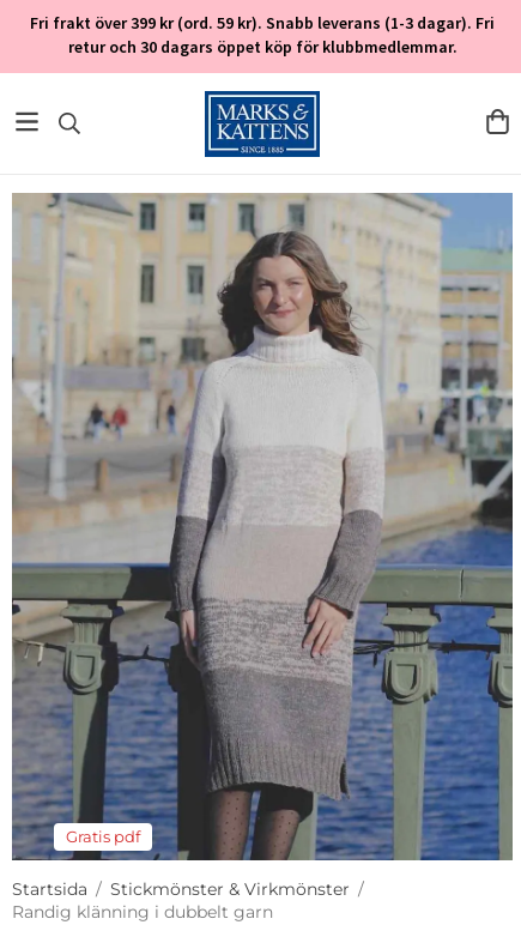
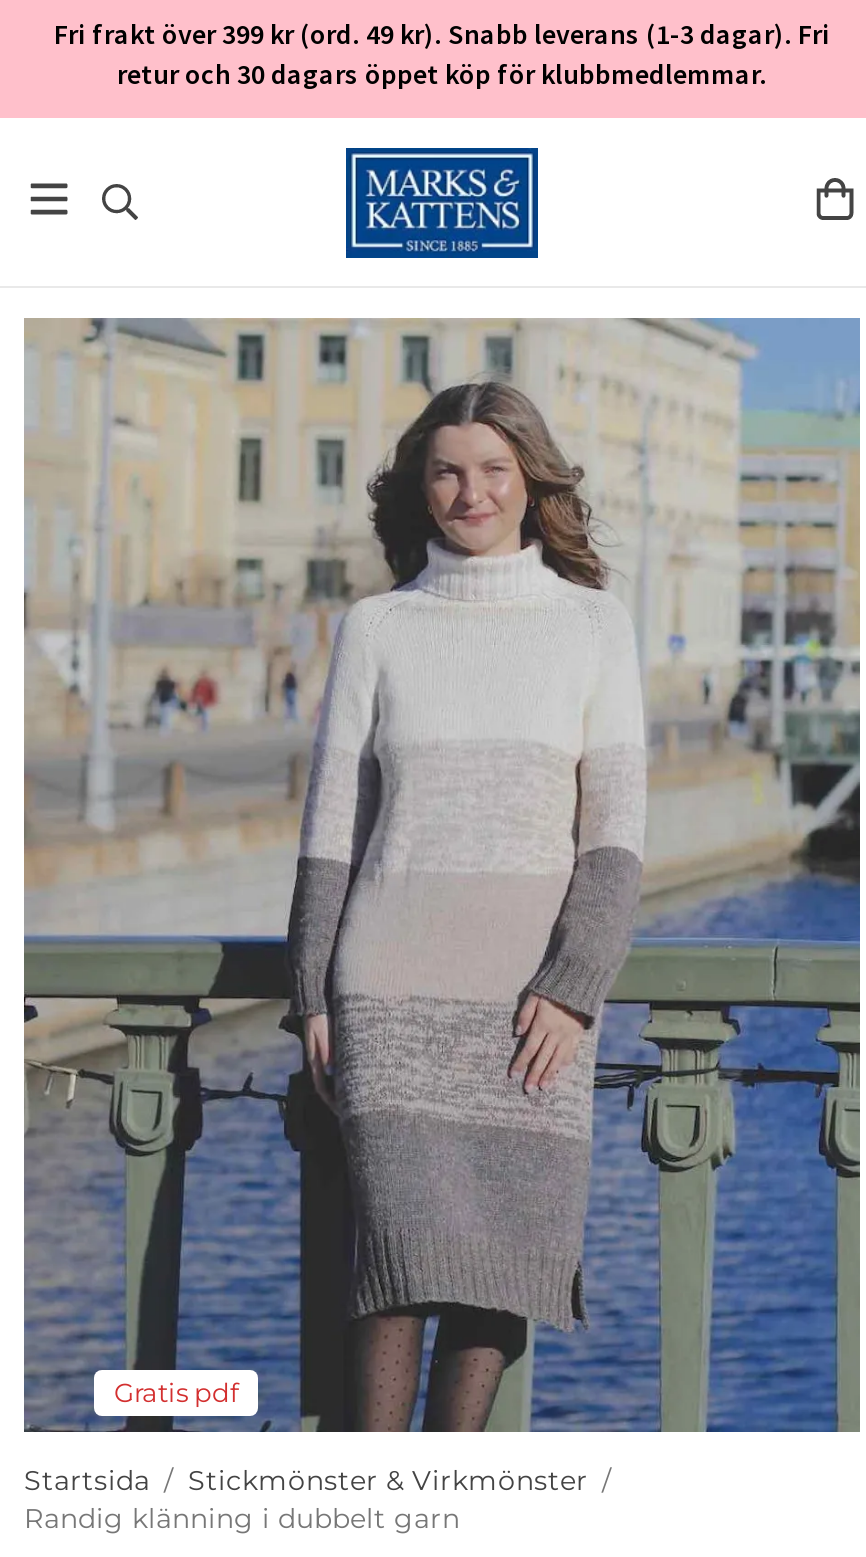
- Fri frakt över 399 kr (ord. 59 kr). Snabb leverans (1-3 dagar). Fri
+ Fri frakt över 399 kr (ord. 49 kr). Snabb leverans (1-3 dagar). Fri
